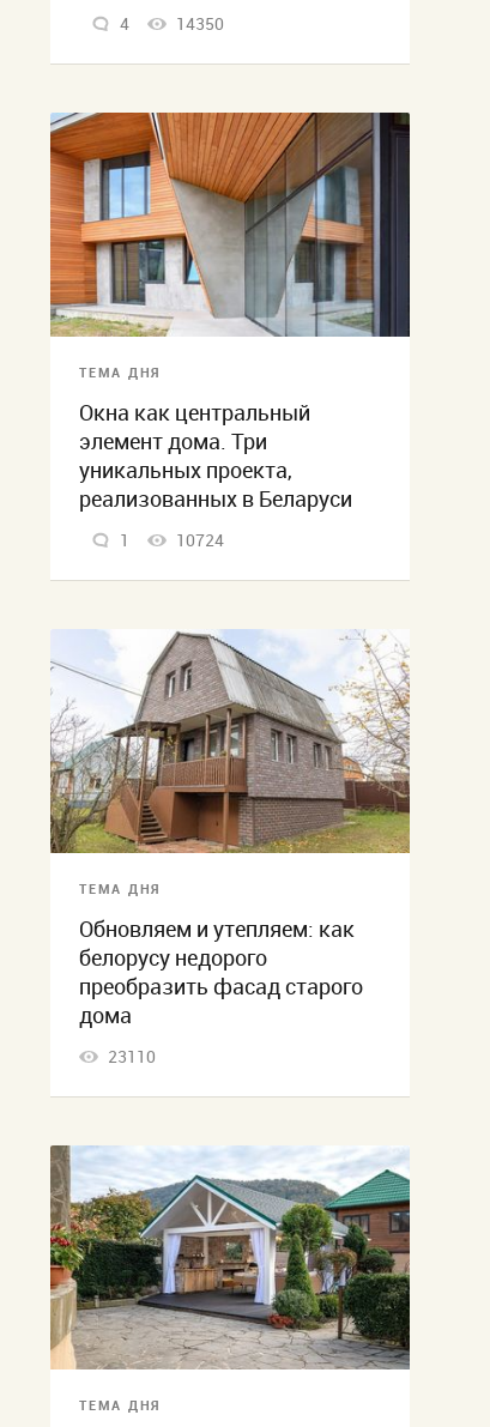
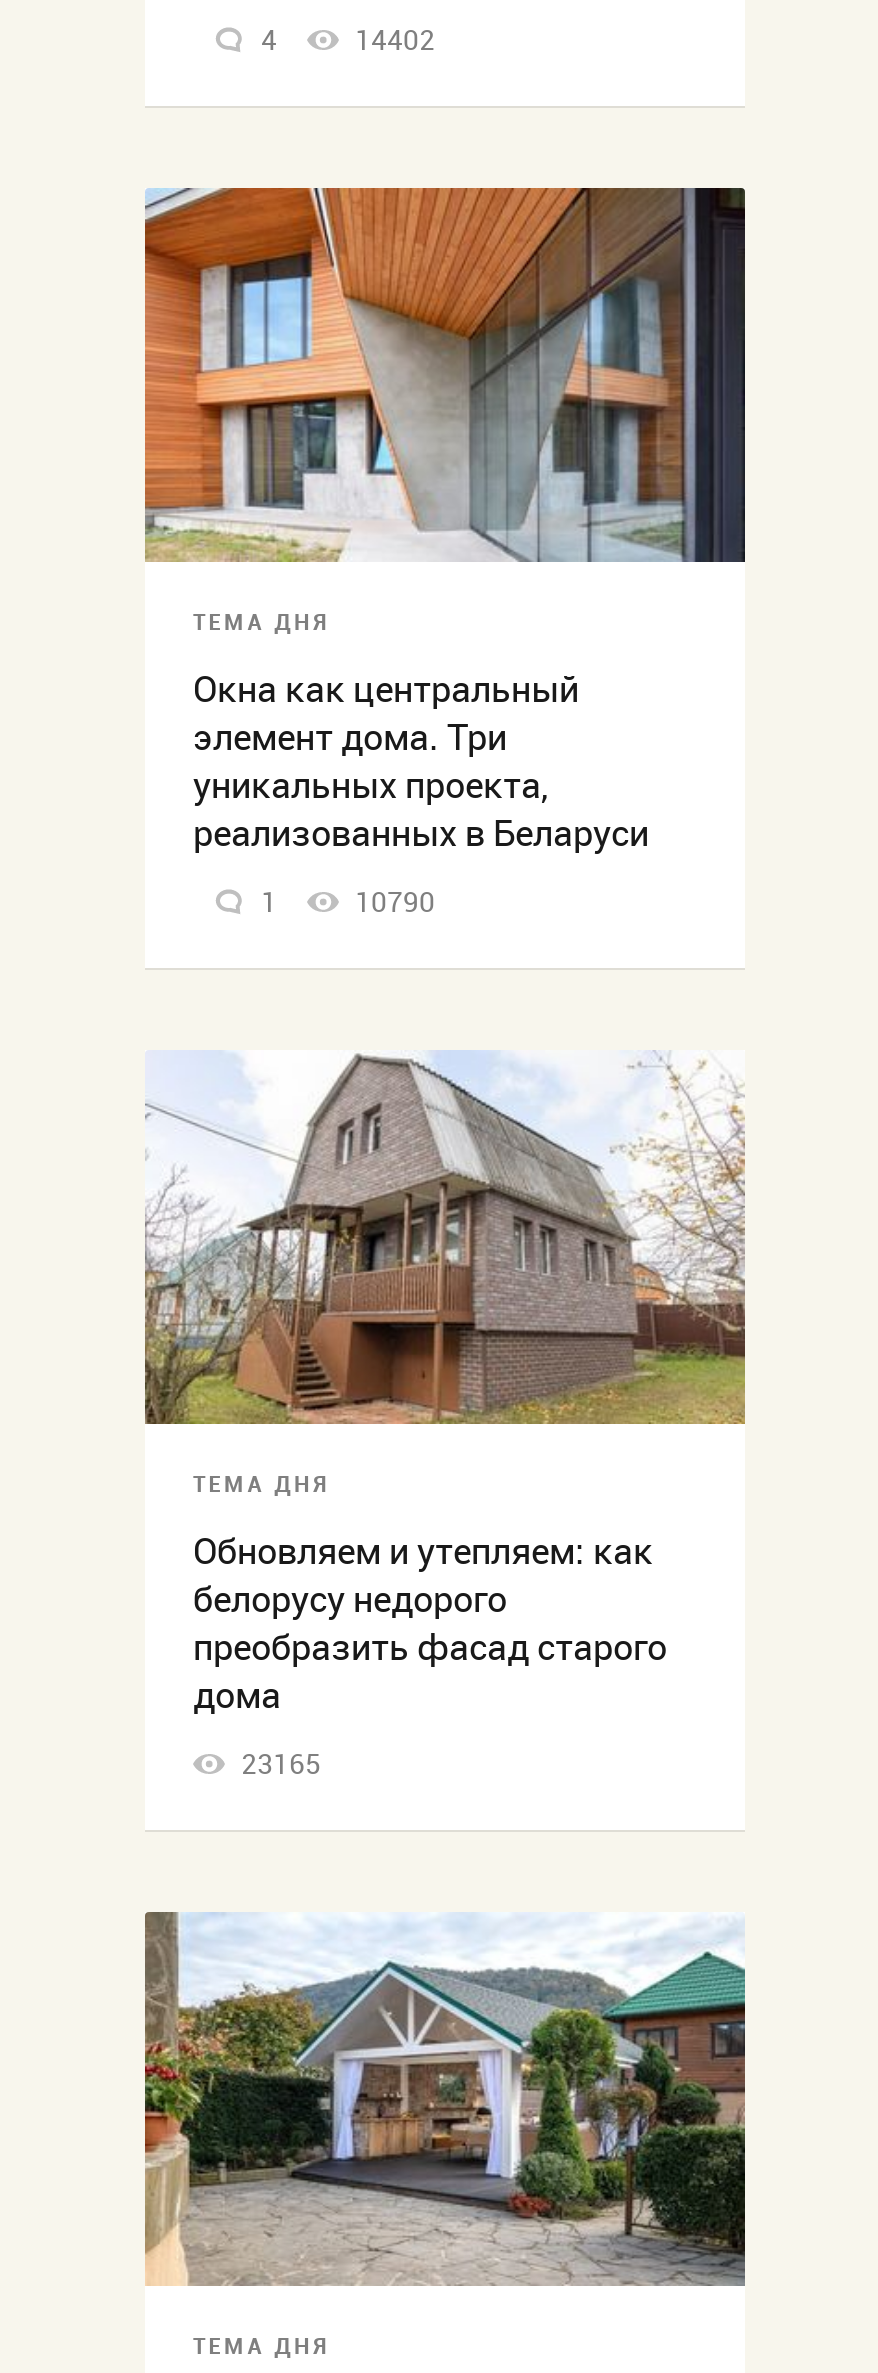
- 14350
+ 14402

- 10724
+ 10790

- 23110
+ 23165
